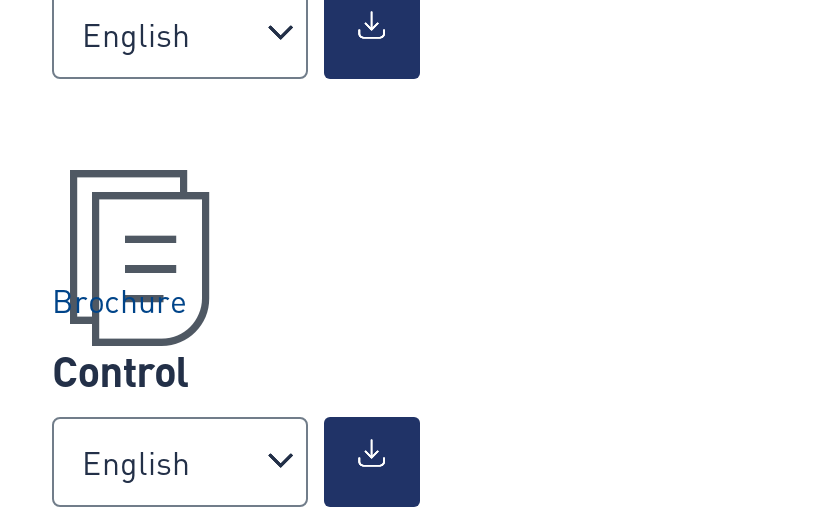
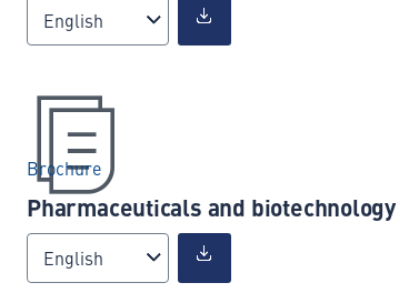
- Control
+ Pharmaceuticals and biotechnology
